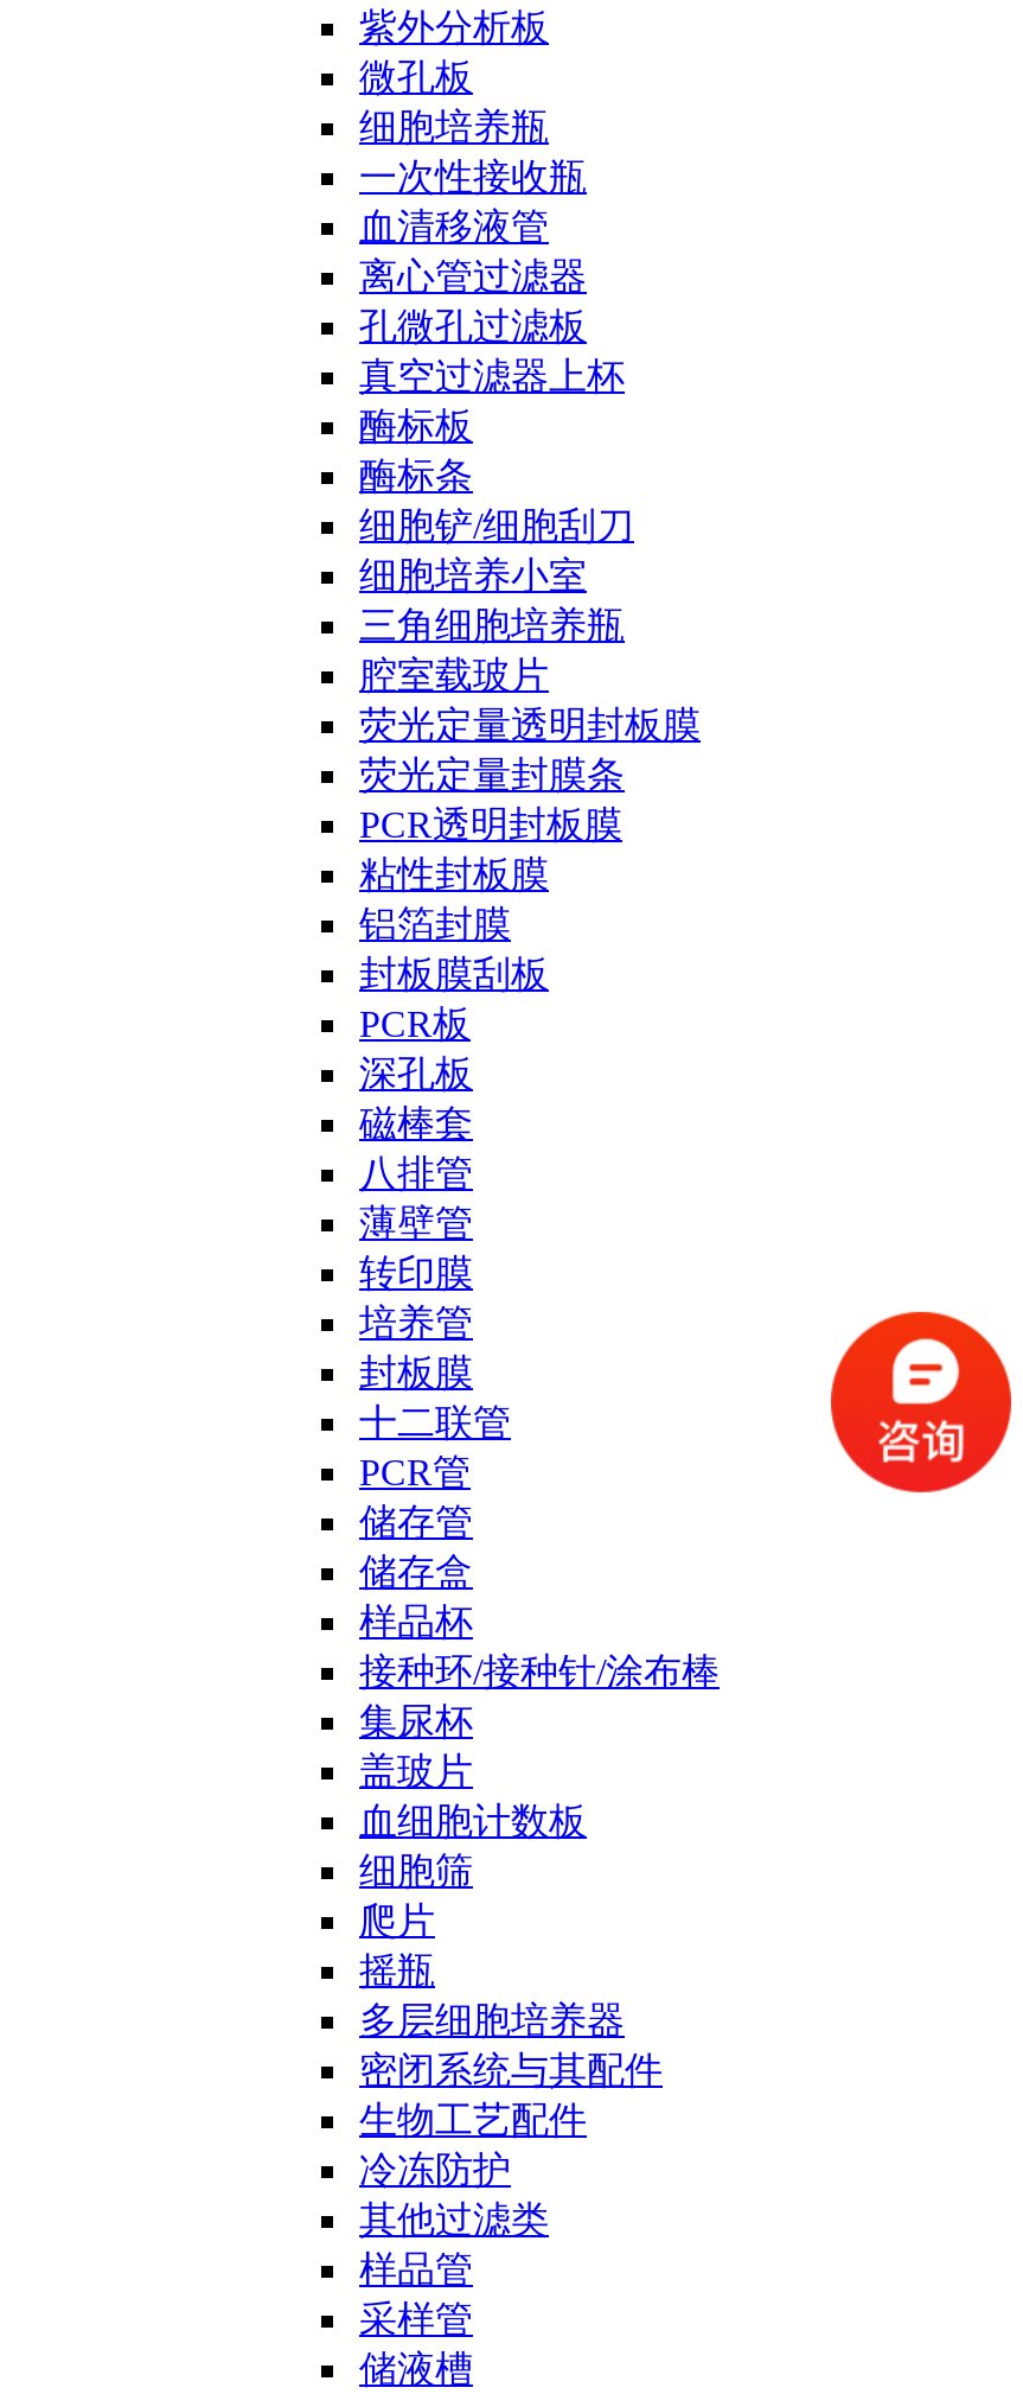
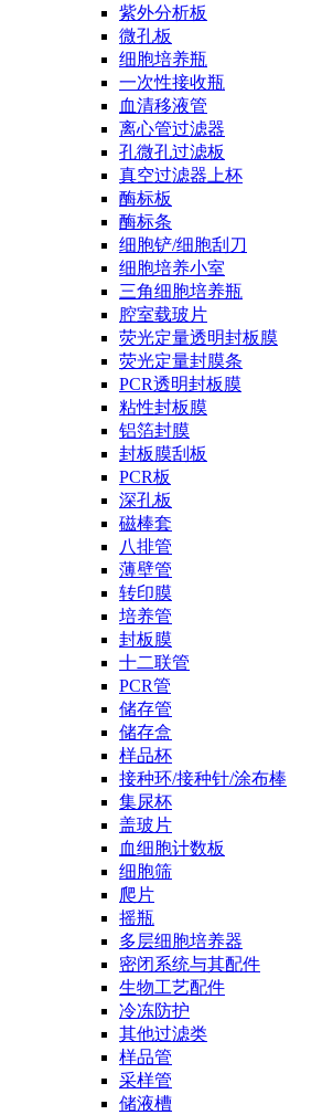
- [image]
